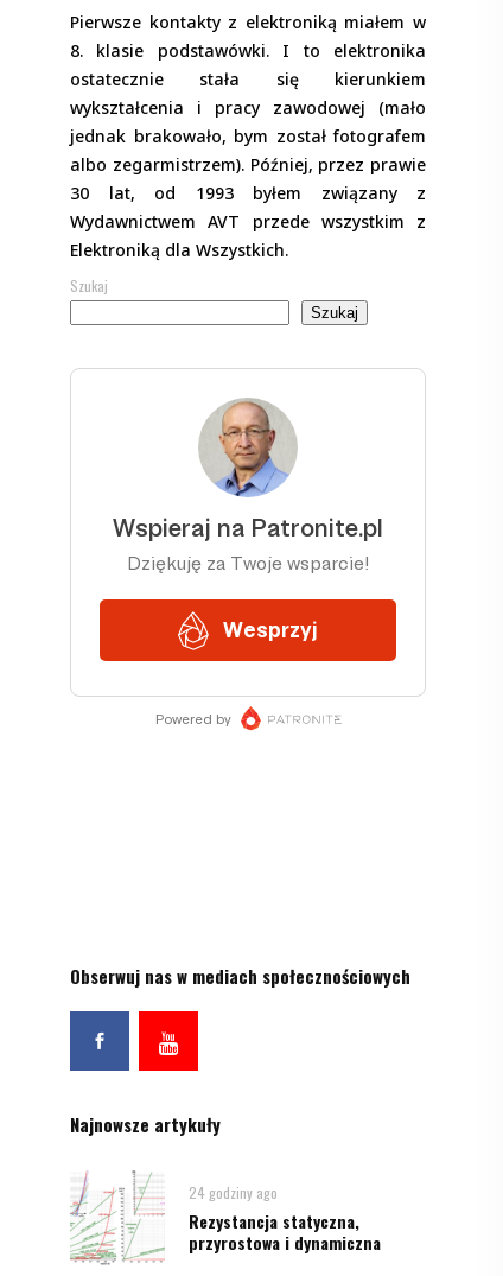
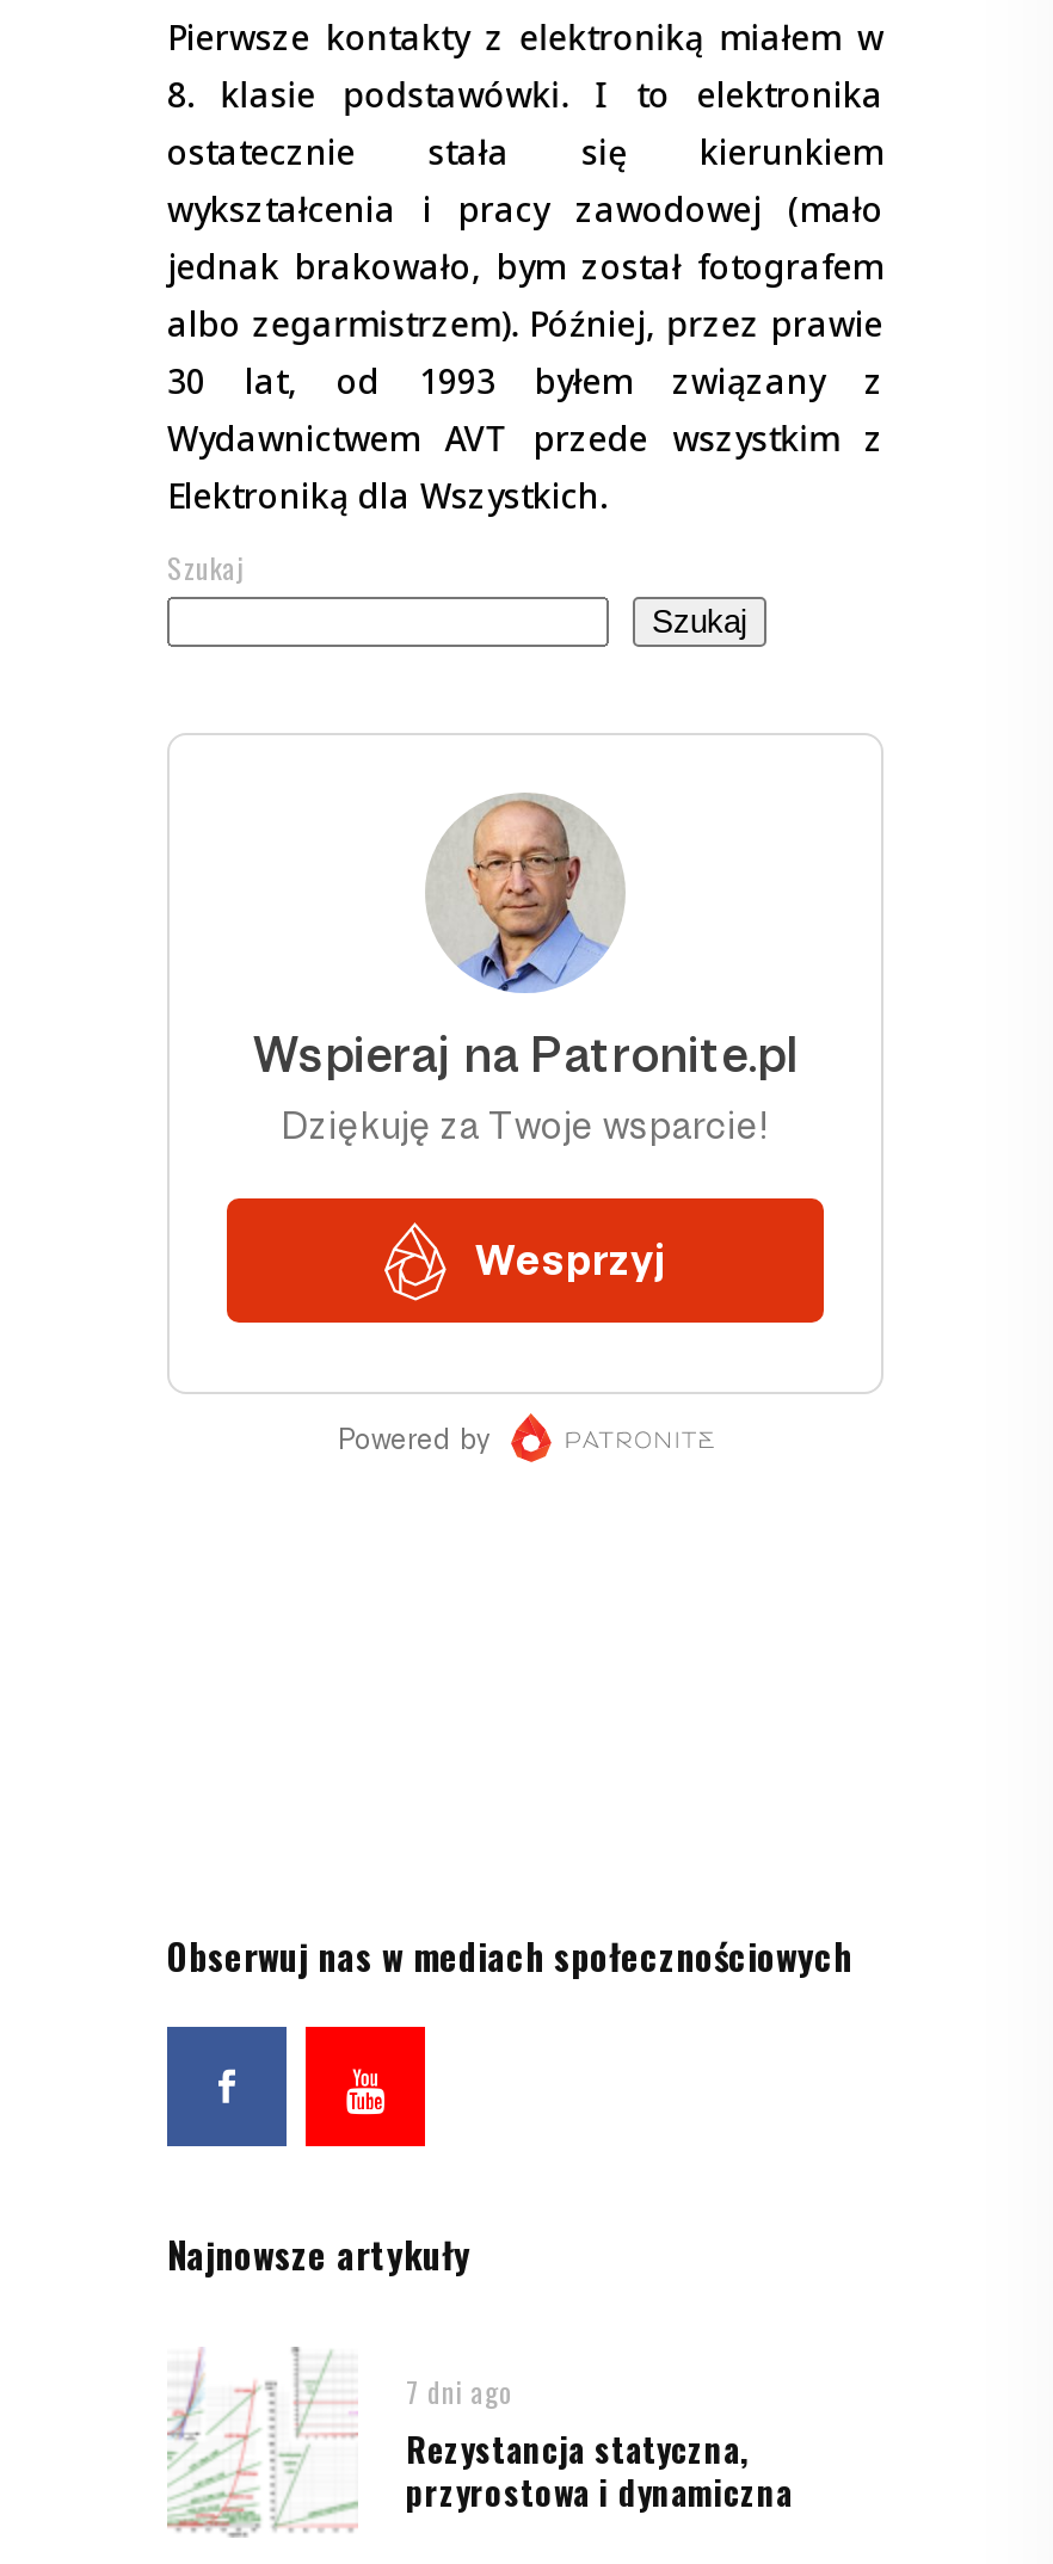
- 24 godziny ago
+ 7 dni ago
